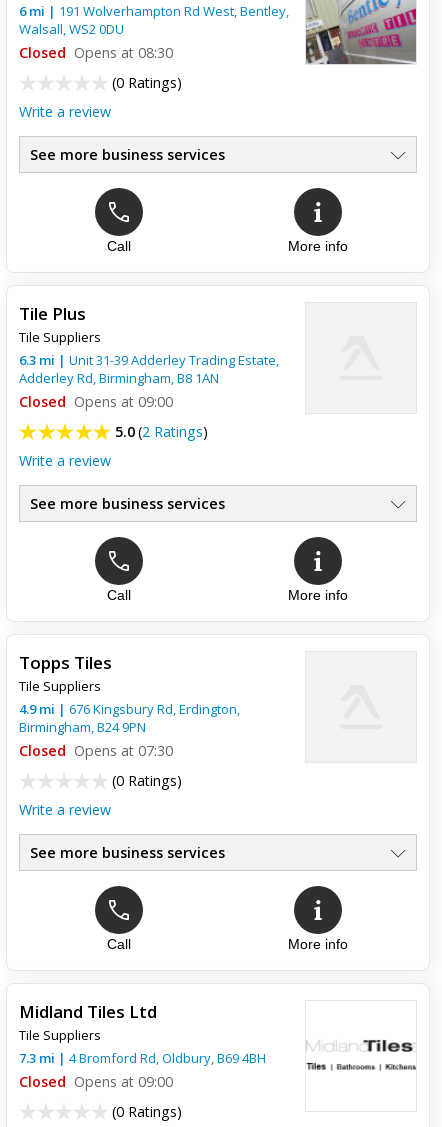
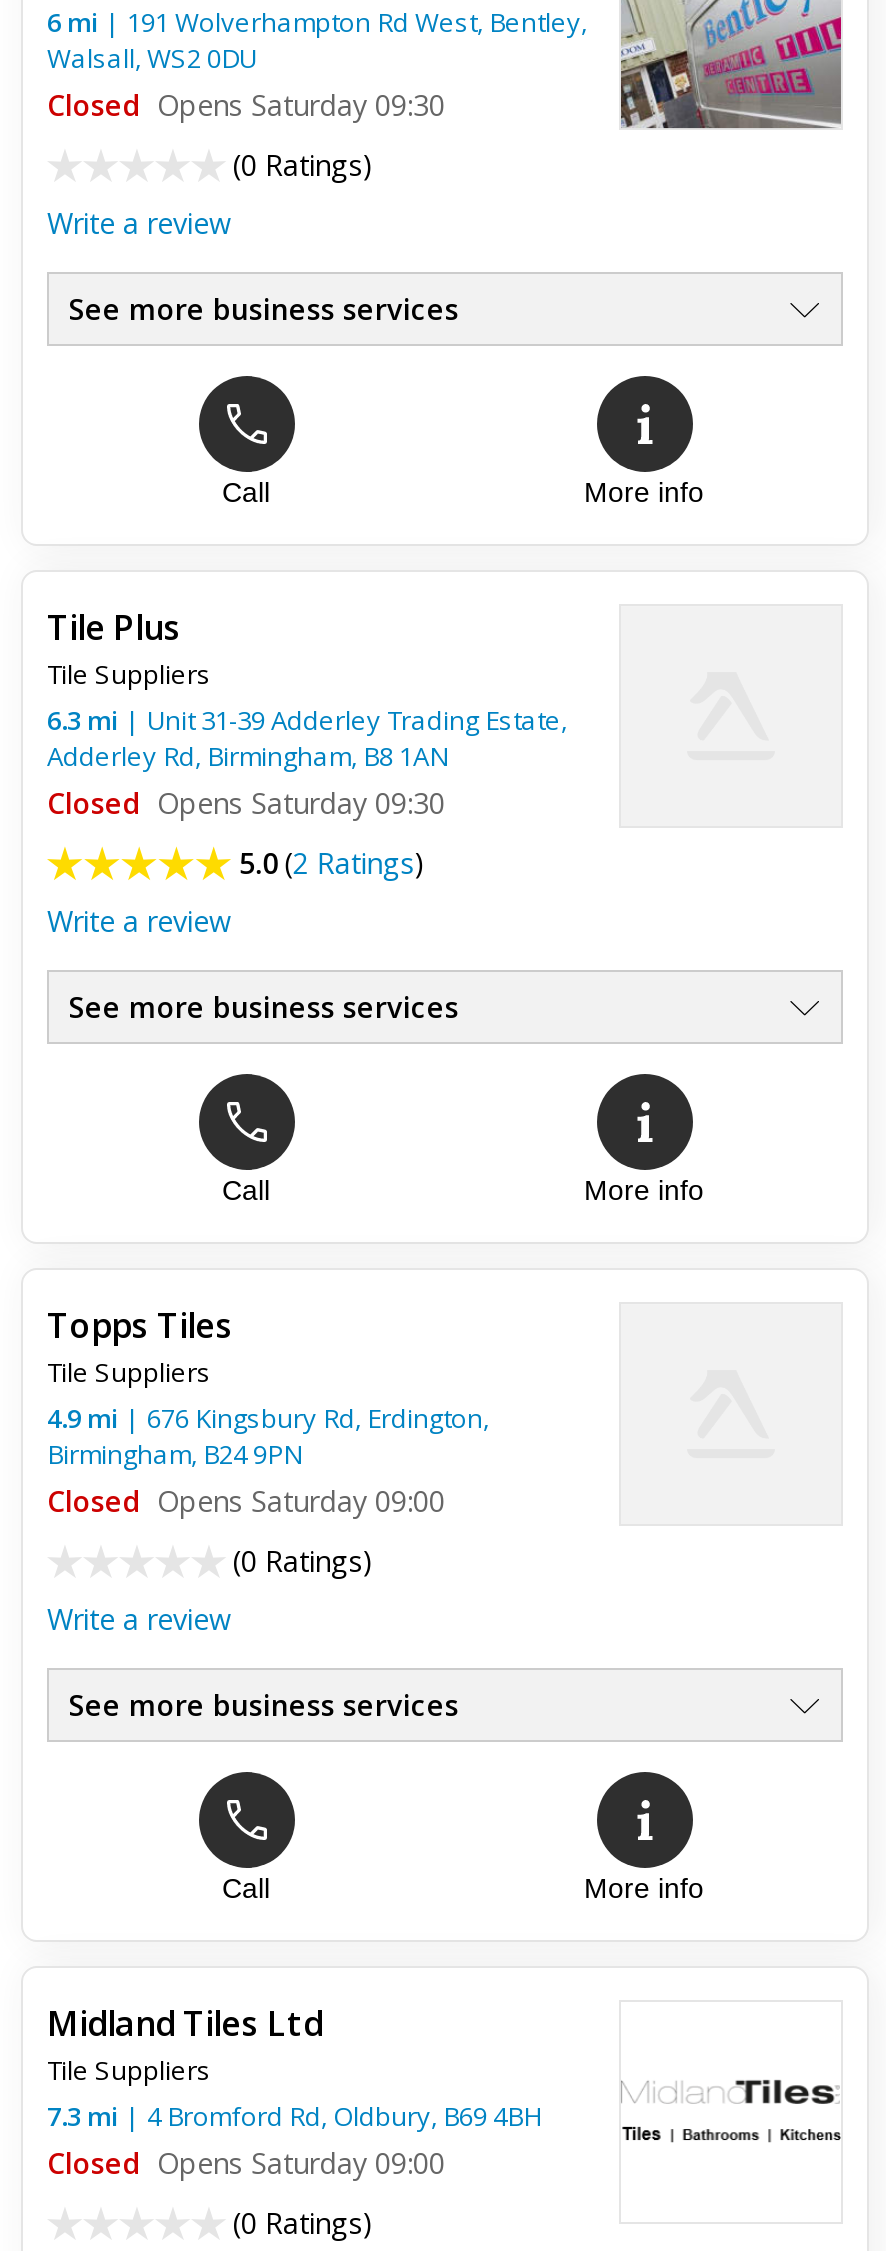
- Closed Opens at 08:30
+ Closed Opens Saturday 09:30

- Closed Opens at 09:00
+ Closed Opens Saturday 09:30

- Closed Opens at 07:30
+ Closed Opens Saturday 09:00

- Closed Opens at 09:00
+ Closed Opens Saturday 09:00
